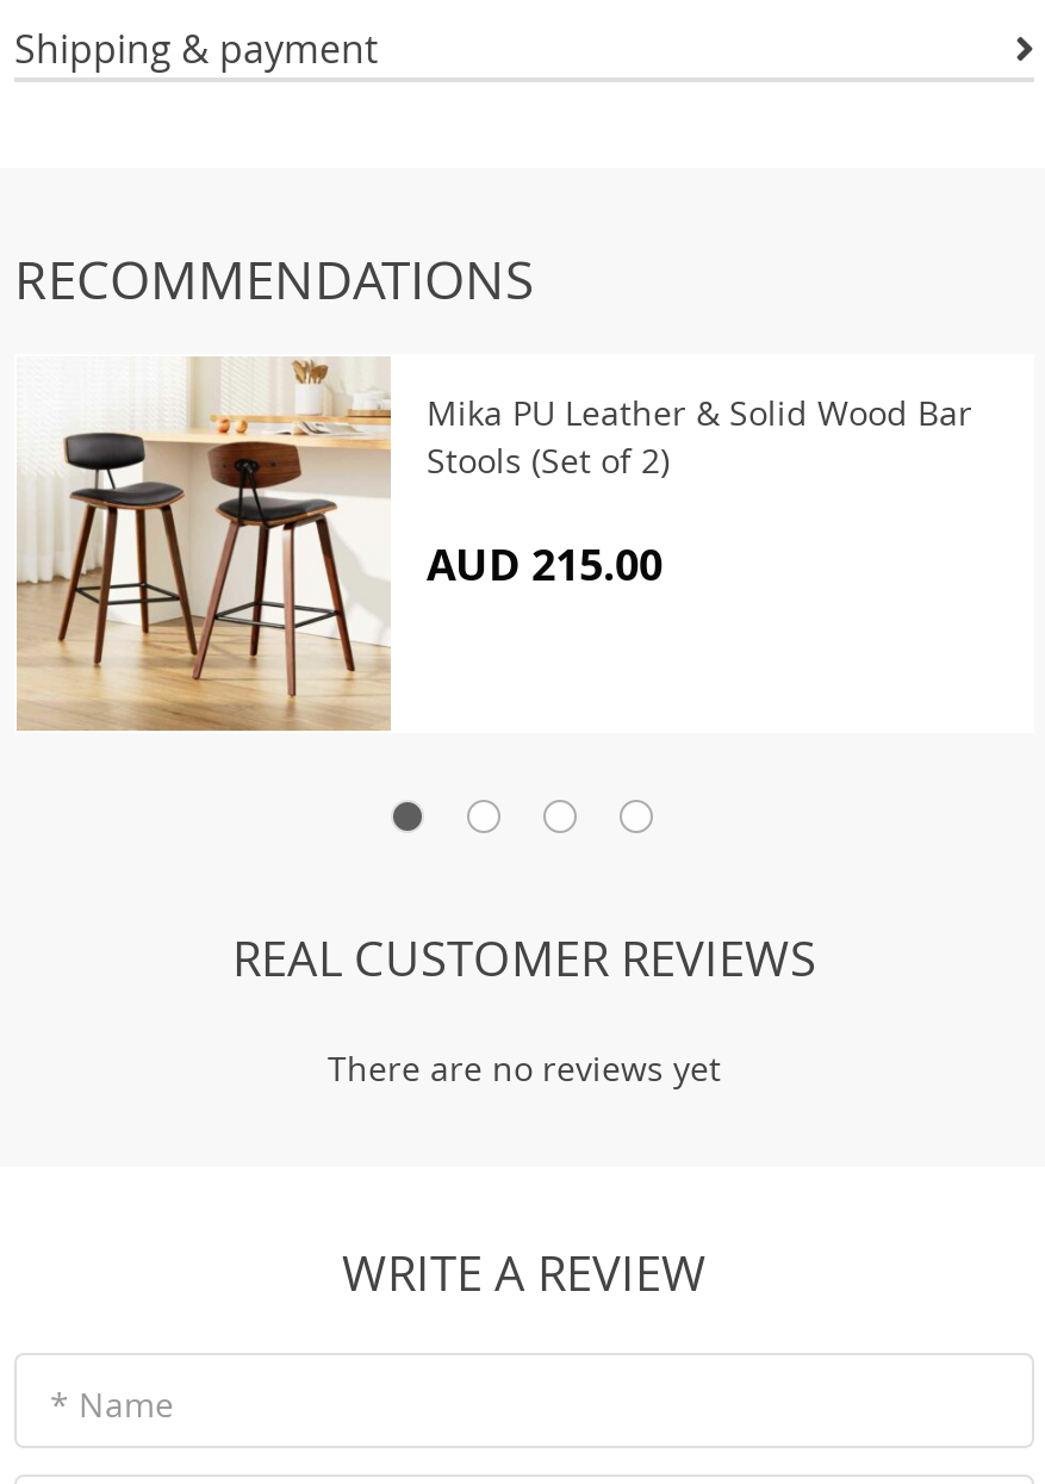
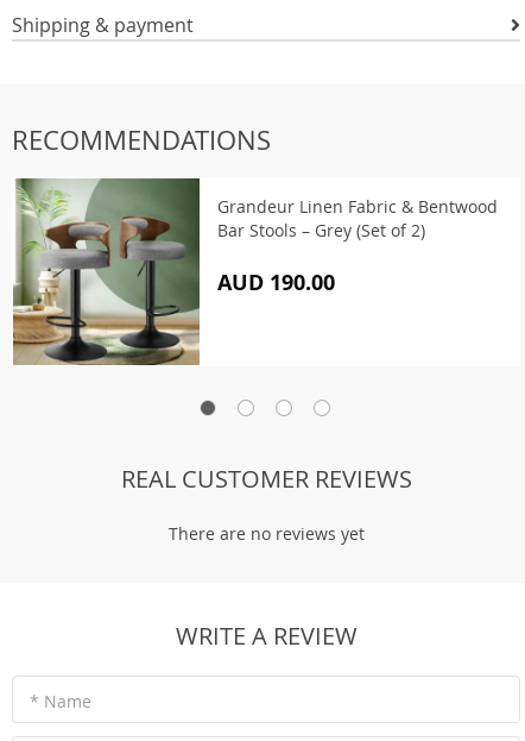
- [image]
- Mika PU Leather & Solid Wood Bar
- Stools (Set of 2)
+ [image]
+ Grandeur Linen Fabric & Bentwood
+ Bar Stools – Grey (Set of 2)

- AUD 215.00
+ AUD 190.00
